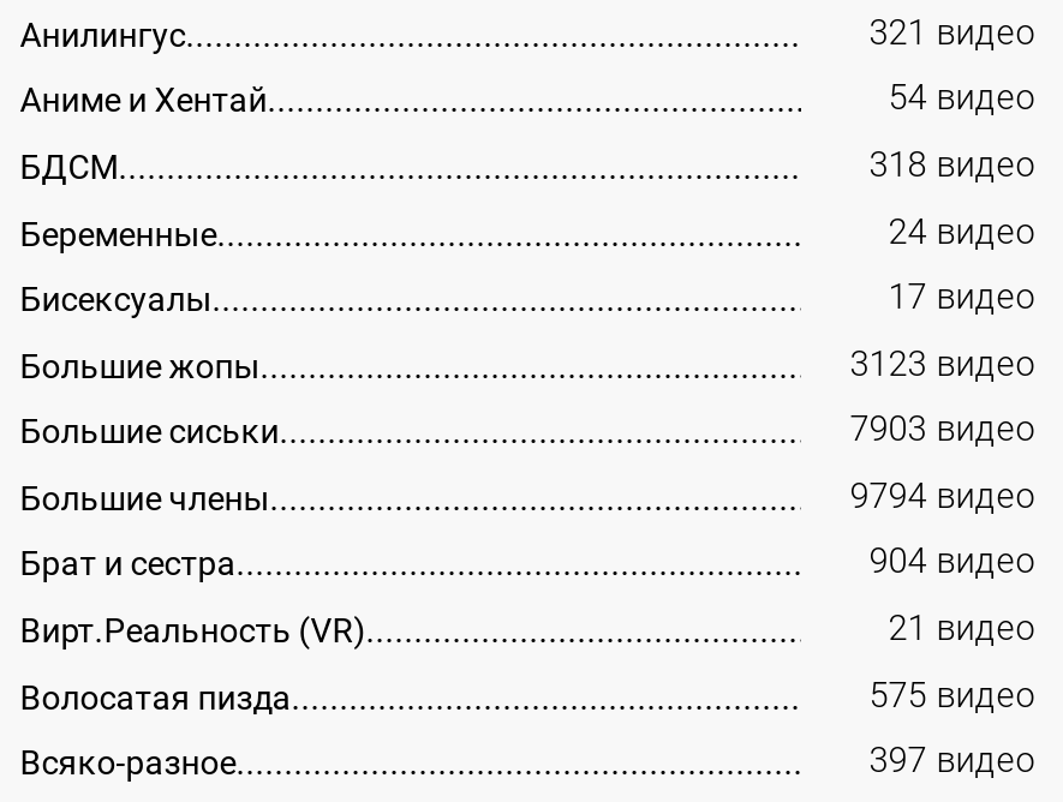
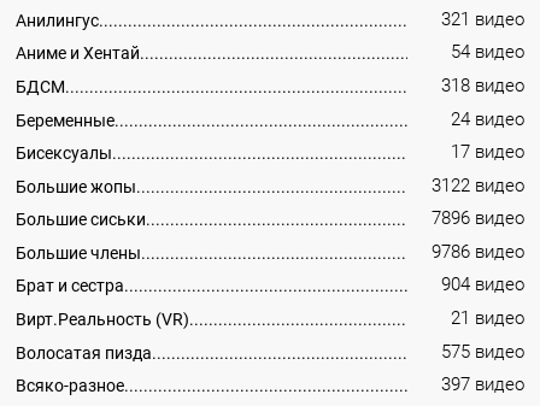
- 3123 видео
+ 3122 видео

- 7903 видео
+ 7896 видео

- 9794 видео
+ 9786 видео
